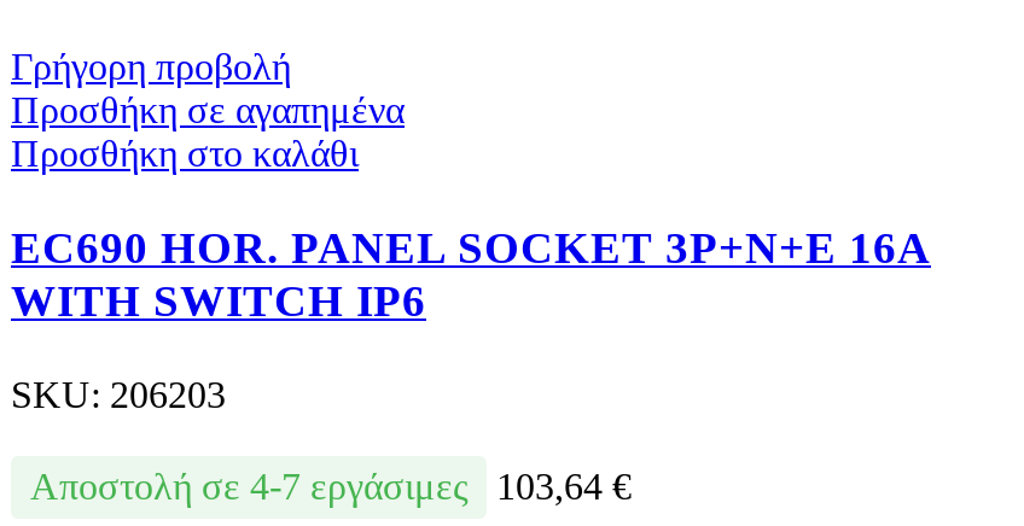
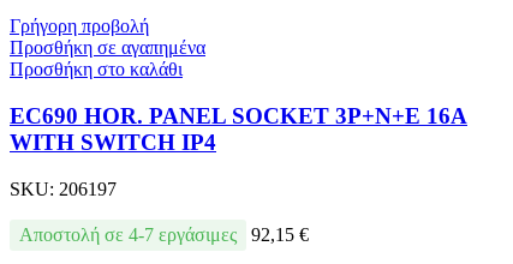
- WITH SWITCH IP6
+ WITH SWITCH IP4

- SKU: 206203
+ SKU: 206197

- Αποστολή σε 4-7 εργάσιμες 103,64 €
+ Αποστολή σε 4-7 εργάσιμες 92,15 €
